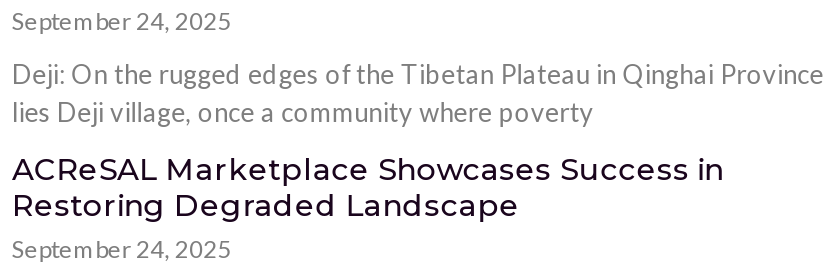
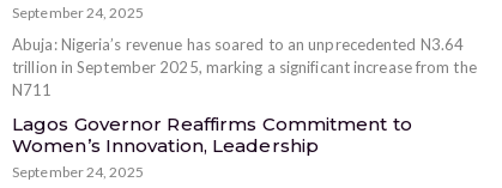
- Deji: On the rugged edges of the Tibetan Plateau in Qinghai Province
- lies Deji village, once a community where poverty
+ Abuja: Nigeria’s revenue has soared to an unprecedented N3.64
+ trillion in September 2025, marking a significant increase from the
+ N711

- ACReSAL Marketplace Showcases Success in
- Restoring Degraded Landscape
+ Lagos Governor Reaffirms Commitment to
+ Women’s Innovation, Leadership
